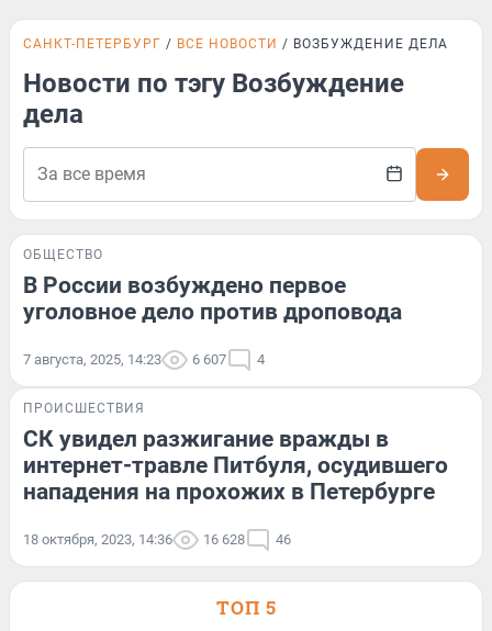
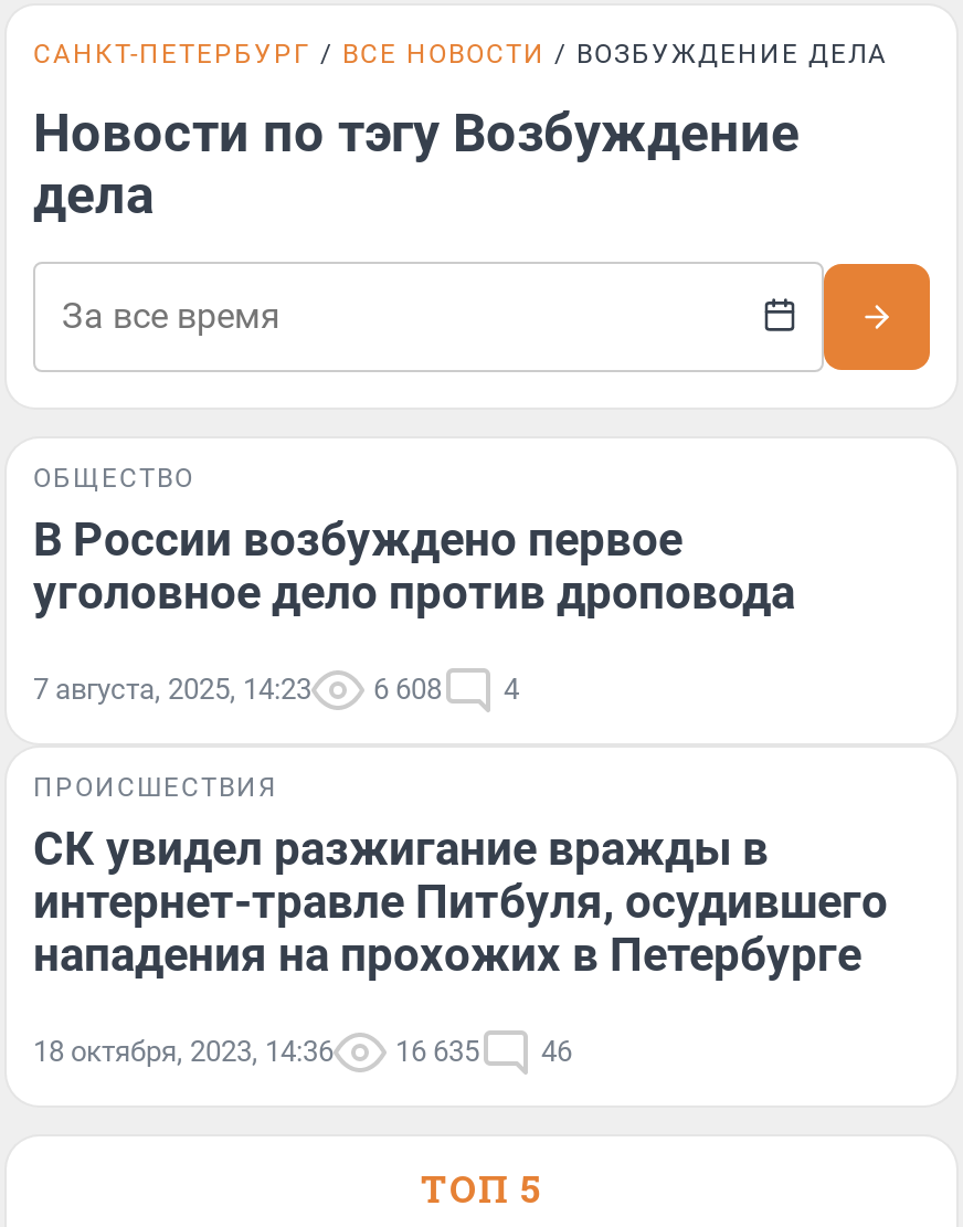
- 7 августа, 2025, 14:23 6 607 4
+ 7 августа, 2025, 14:23 6 608 4

- 18 октября, 2023, 14:36 16 628 46
+ 18 октября, 2023, 14:36 16 635 46
